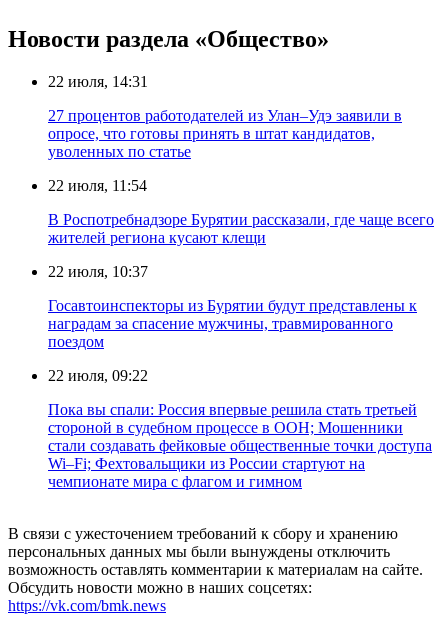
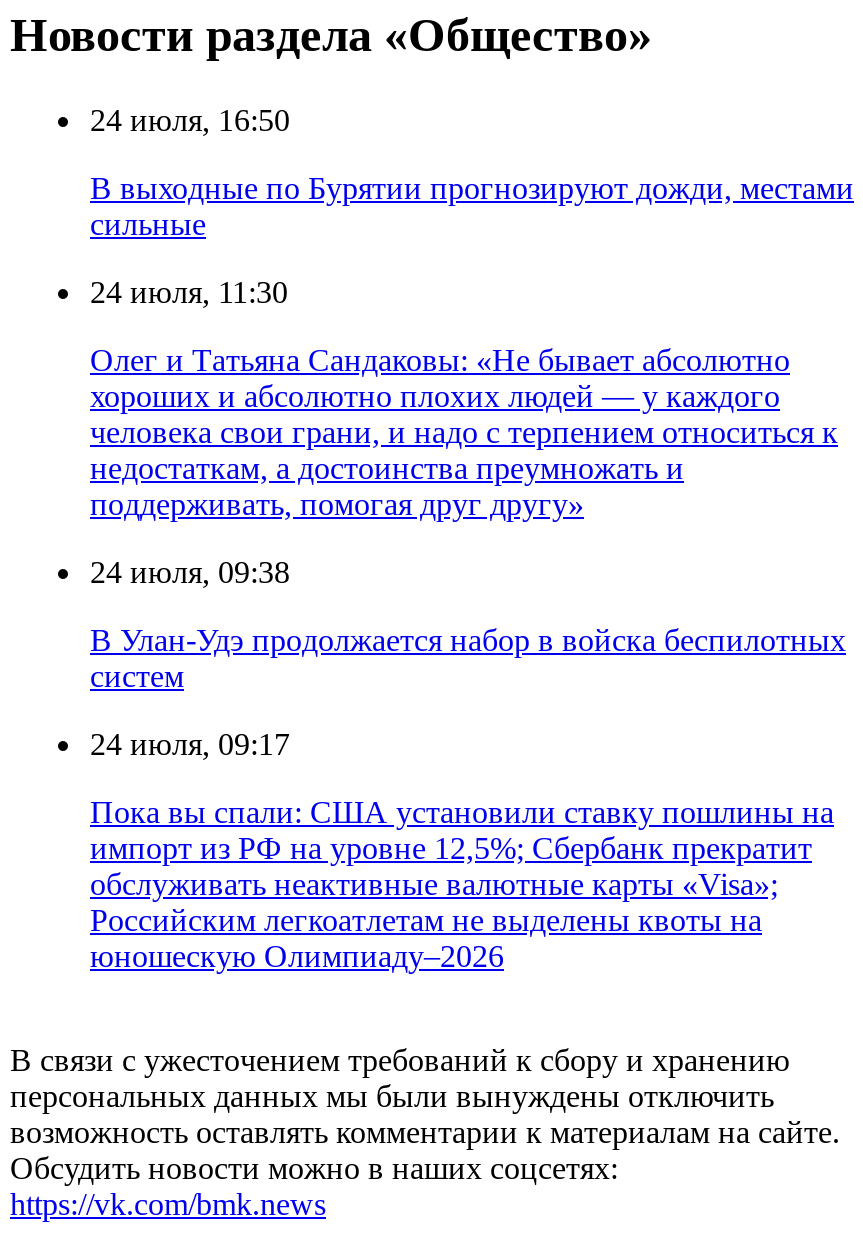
- 22 июля, 14:31
+ 24 июля, 16:50

- 27 процентов работодателей из Улан–Удэ заявили в
- опросе, что готовы принять в штат кандидатов,
- уволенных по статье
+ В выходные по Бурятии прогнозируют дожди, местами
+ сильные

- 22 июля, 11:54
+ 24 июля, 11:30

- В Роспотребнадзоре Бурятии рассказали, где чаще всего
- жителей региона кусают клещи
+ Олег и Татьяна Сандаковы: «Не бывает абсолютно
+ хороших и абсолютно плохих людей — у каждого
+ человека свои грани, и надо с терпением относиться к
+ недостаткам, а достоинства преумножать и
+ поддерживать, помогая друг другу»

- 22 июля, 10:37
+ 24 июля, 09:38

- Госавтоинспекторы из Бурятии будут представлены к
- наградам за спасение мужчины, травмированного
- поездом
+ В Улан-Удэ продолжается набор в войска беспилотных
+ систем

- 22 июля, 09:22
+ 24 июля, 09:17

- Пока вы спали: Россия впервые решила стать третьей
- стороной в судебном процессе в ООН; Мошенники
- стали создавать фейковые общественные точки доступа
- Wi–Fi; Фехтовальщики из России стартуют на
- чемпионате мира с флагом и гимном
+ Пока вы спали: США установили ставку пошлины на
+ импорт из РФ на уровне 12,5%; Сбербанк прекратит
+ обслуживать неактивные валютные карты «Visa»;
+ Российским легкоатлетам не выделены квоты на
+ юношескую Олимпиаду–2026
